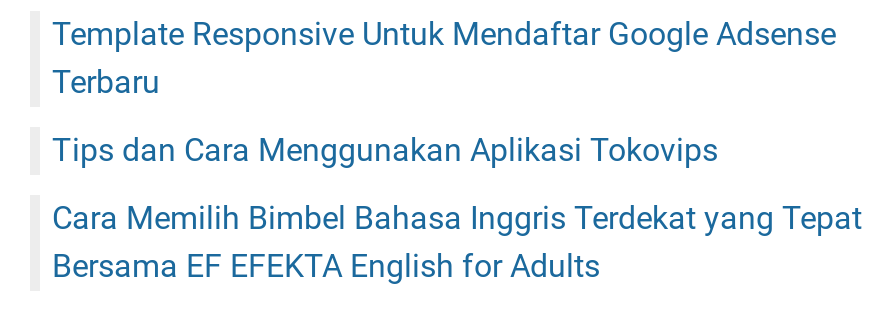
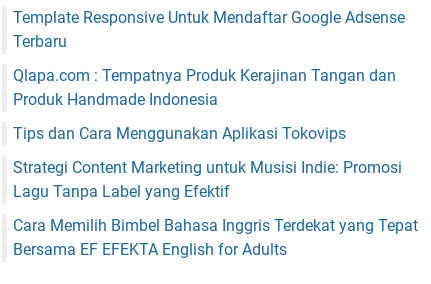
+ Qlapa.com : Tempatnya Produk Kerajinan Tangan dan
+ Produk Handmade Indonesia

+ Strategi Content Marketing untuk Musisi Indie: Promosi
+ Lagu Tanpa Label yang Efektif
